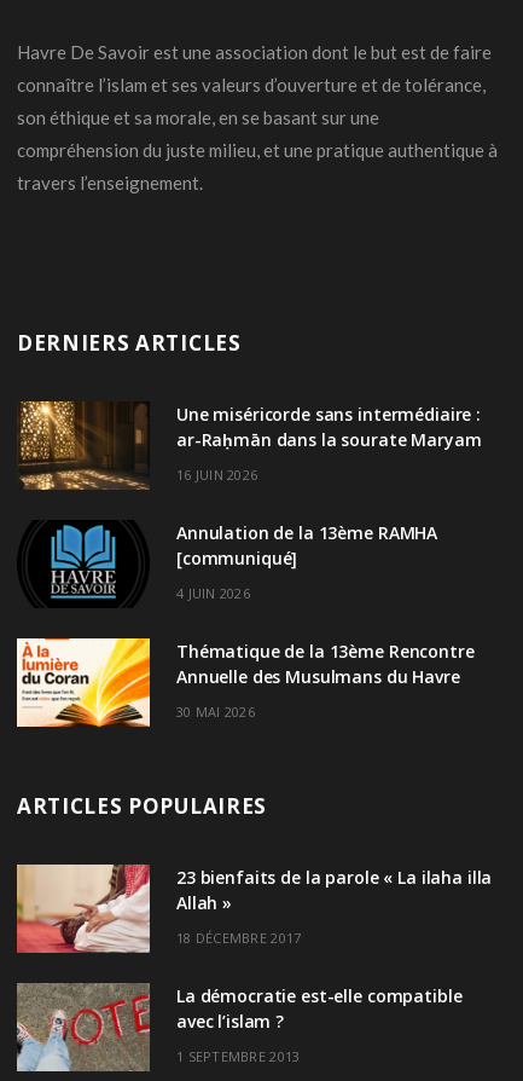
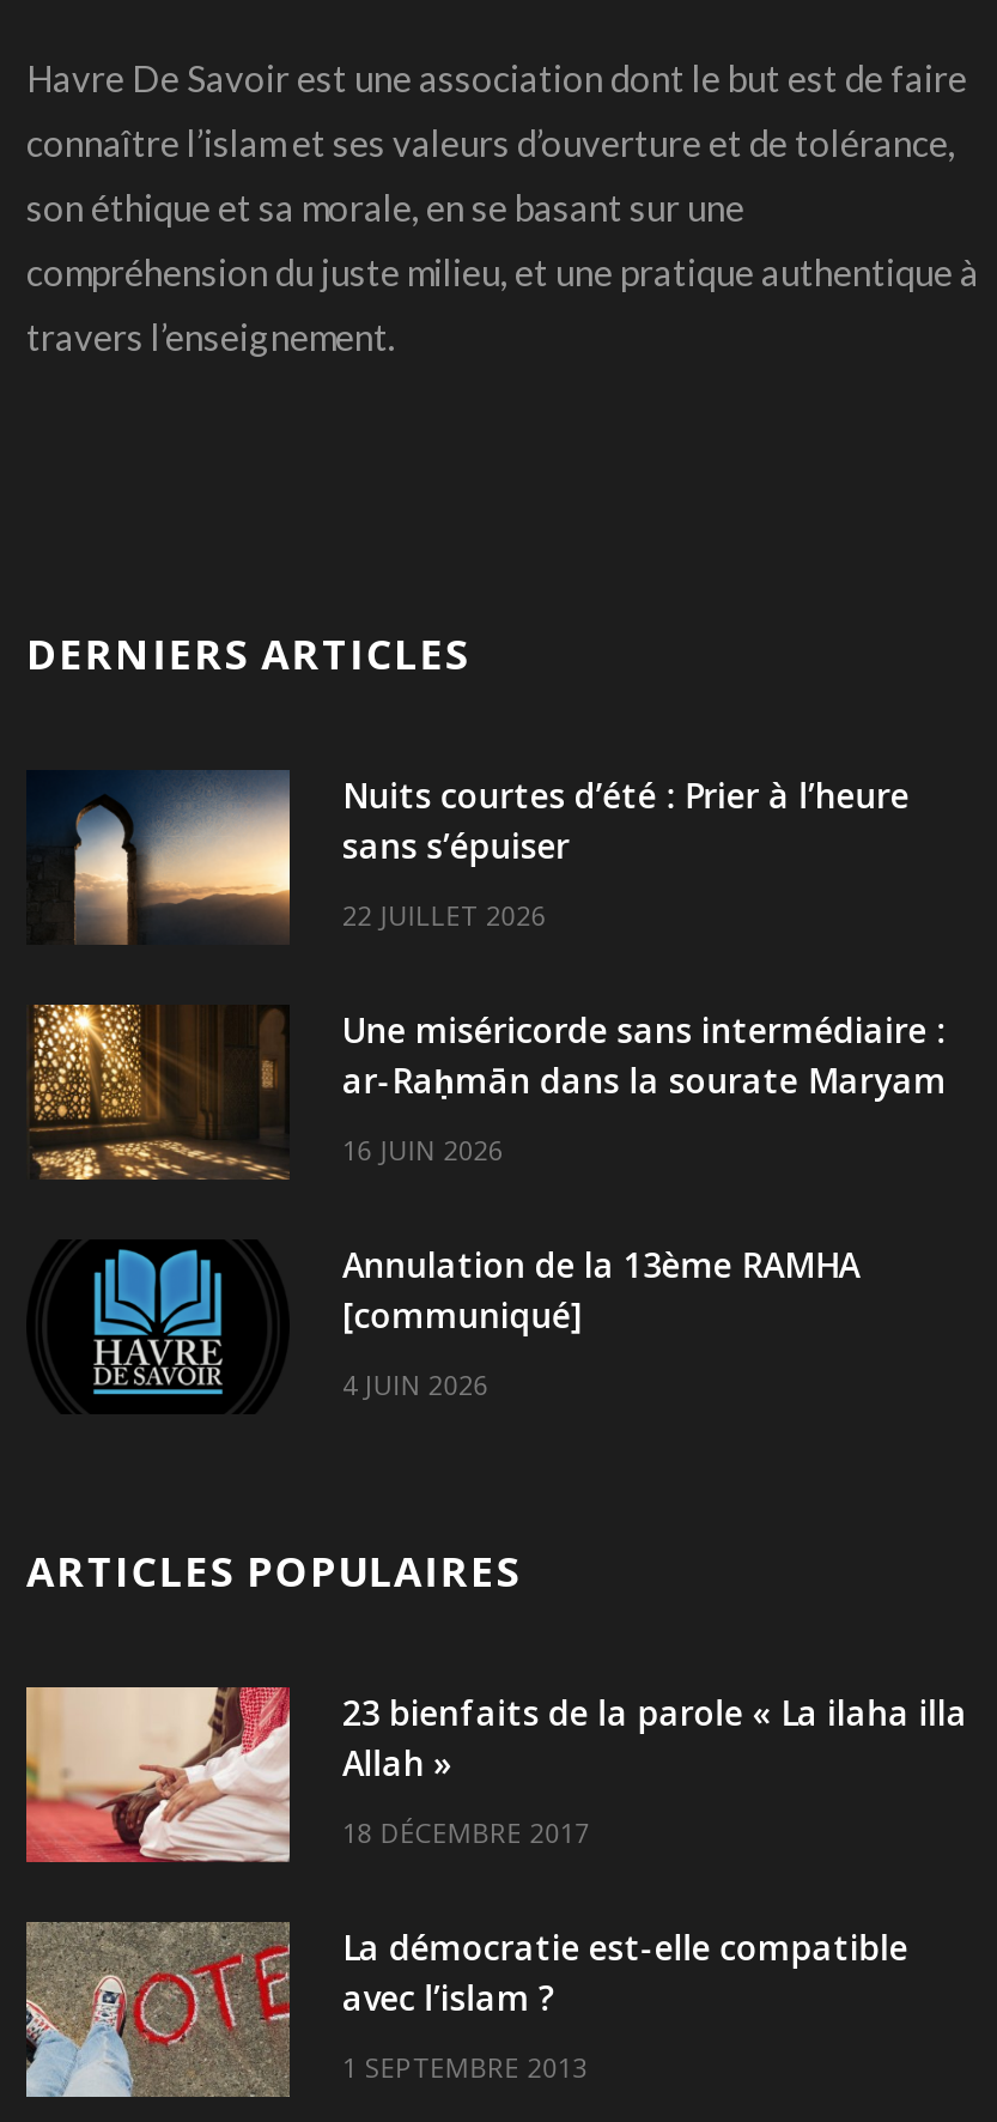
+ [image]
+ Nuits courtes d’été : Prier à l’heure
+ sans s’épuiser
+ 22 JUILLET 2026

moved down: [image] | Une miséricorde sans intermédiaire : | ar-Raḥmān dans la sourate Maryam | 16 JUIN 2026 | Annulation de la 13ème RAMHA | [communiqué] | 4 JUIN 2026

- [image]
- Thématique de la 13ème Rencontre
- Annuelle des Musulmans du Havre
- 30 MAI 2026
